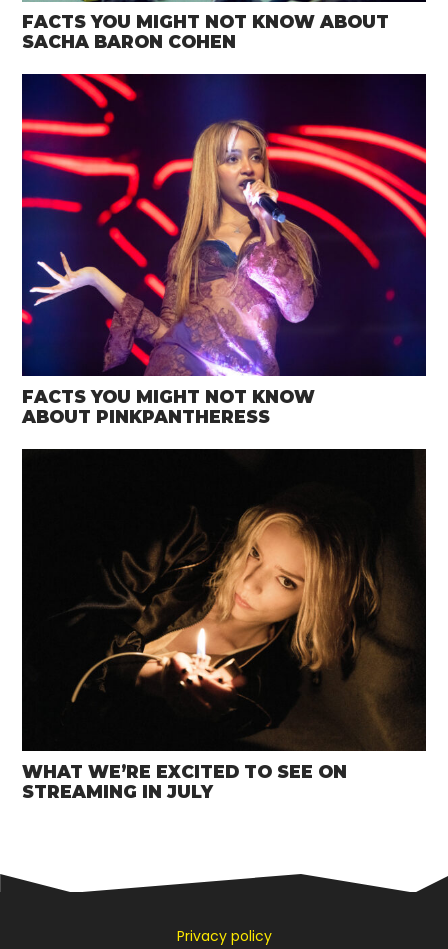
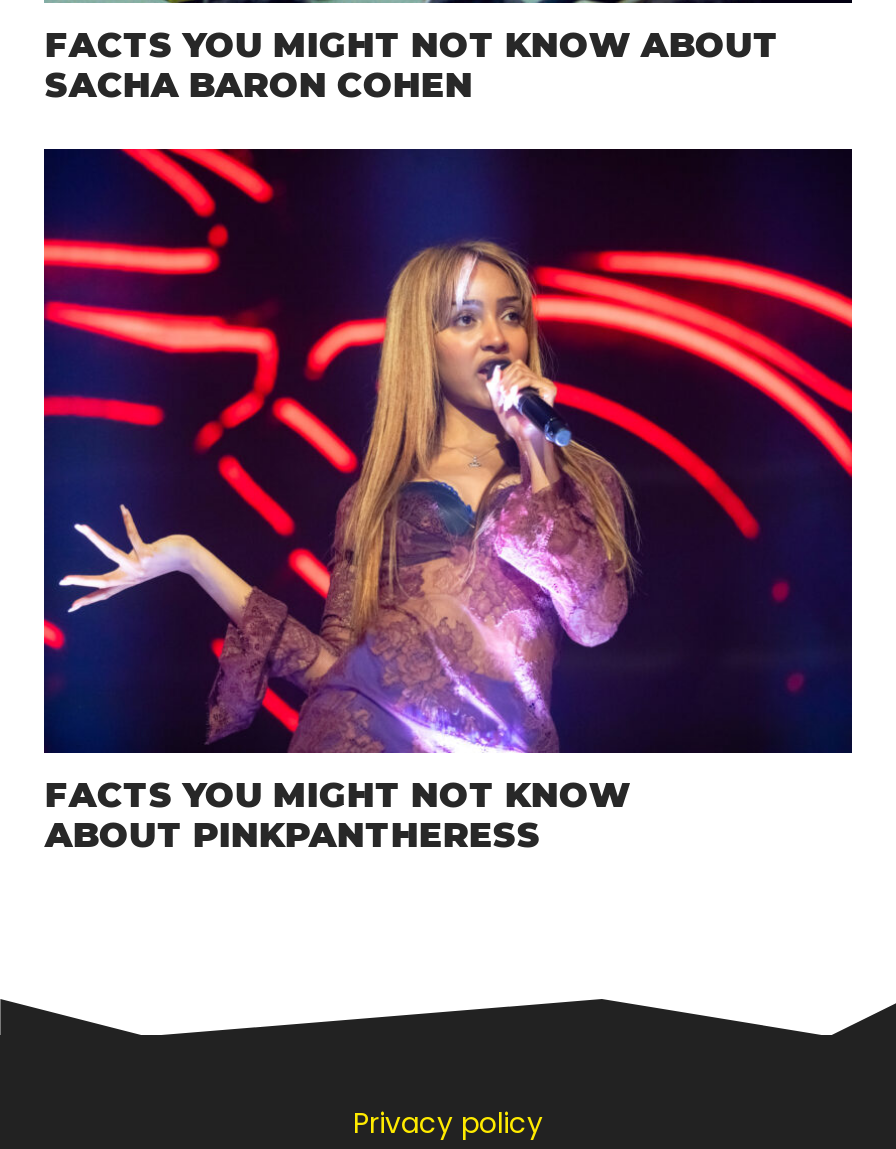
- [image]
- WHAT WE’RE EXCITED TO SEE ON
- STREAMING IN JULY
